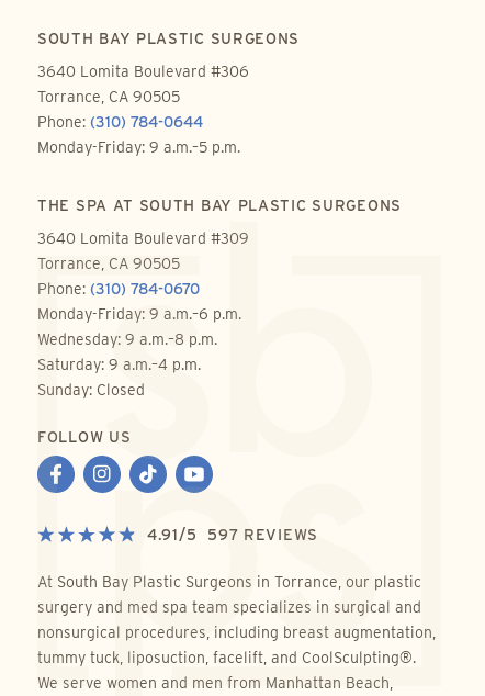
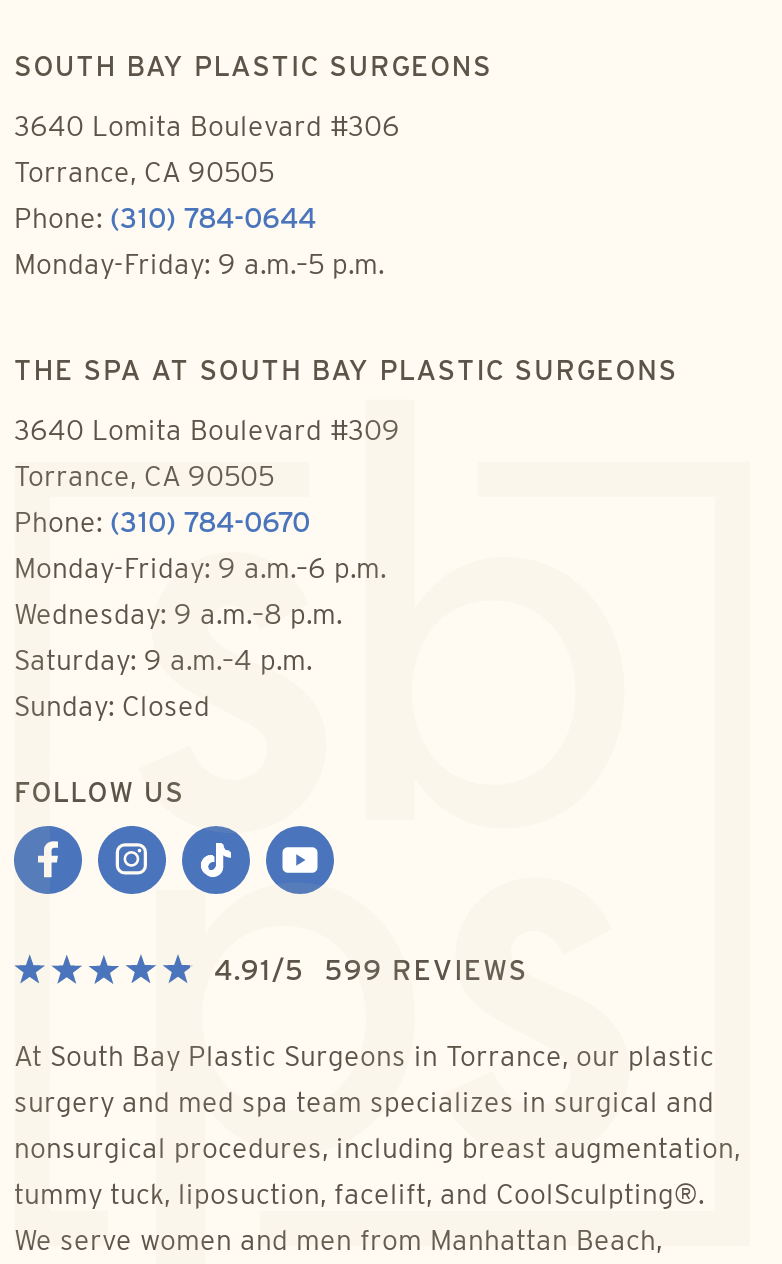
- 4.91 /5 597 REVIEWS
+ 4.91 /5 599 REVIEWS
